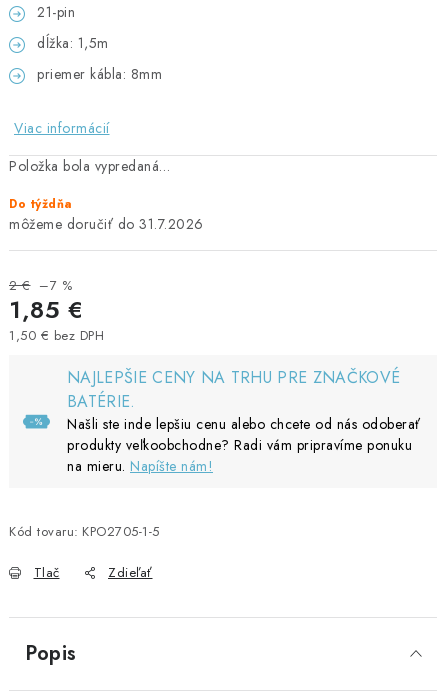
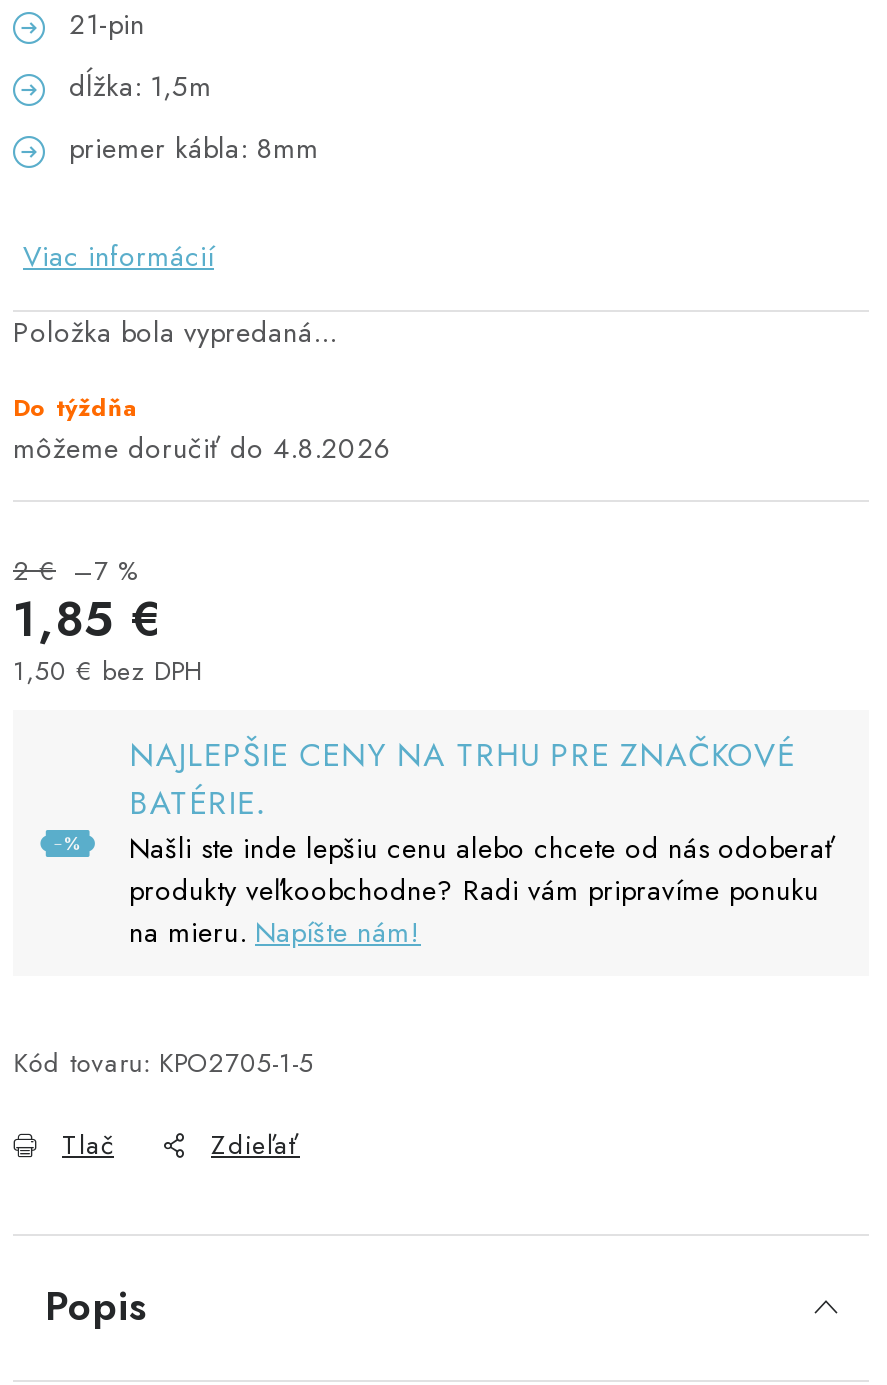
- 31.7.2026
+ 4.8.2026
